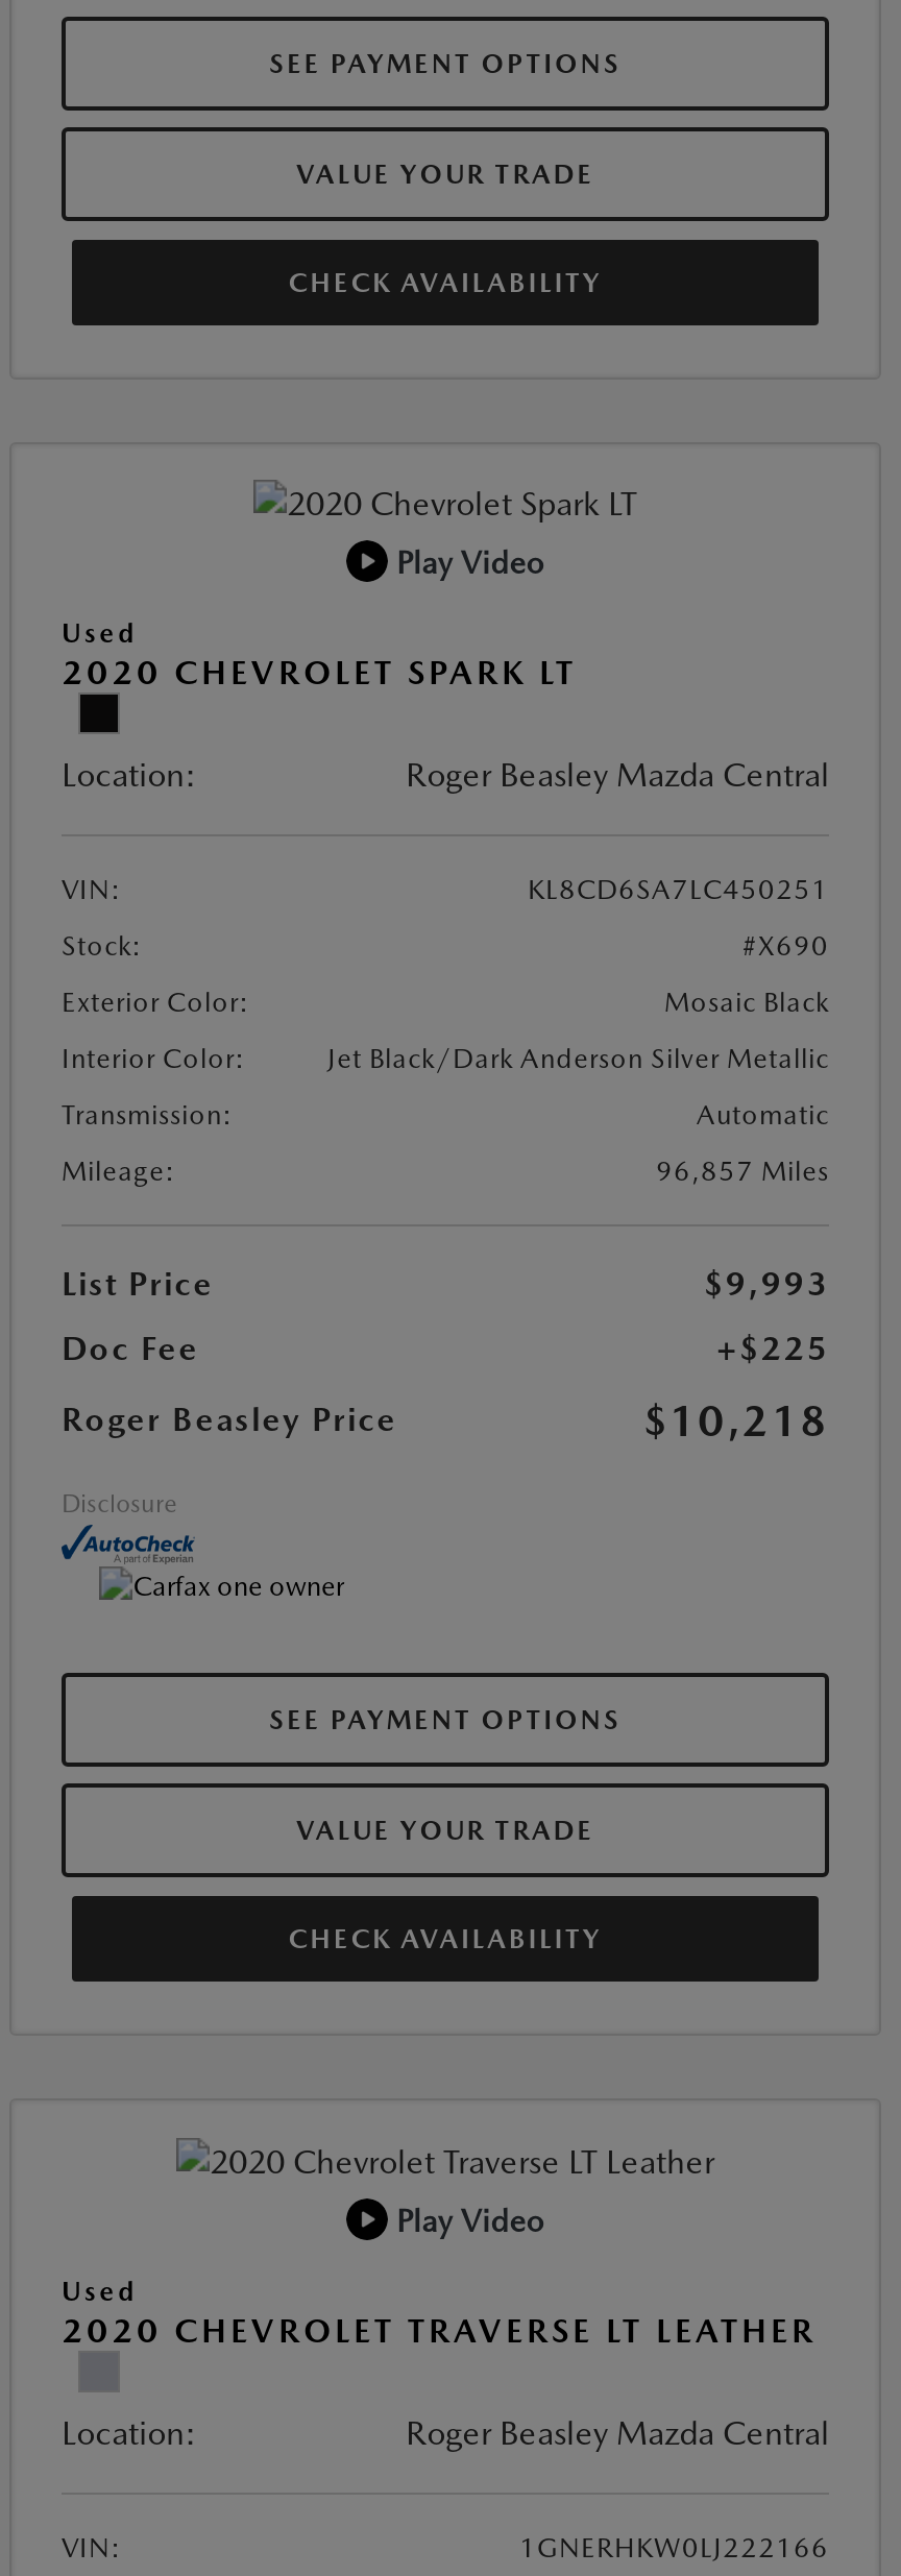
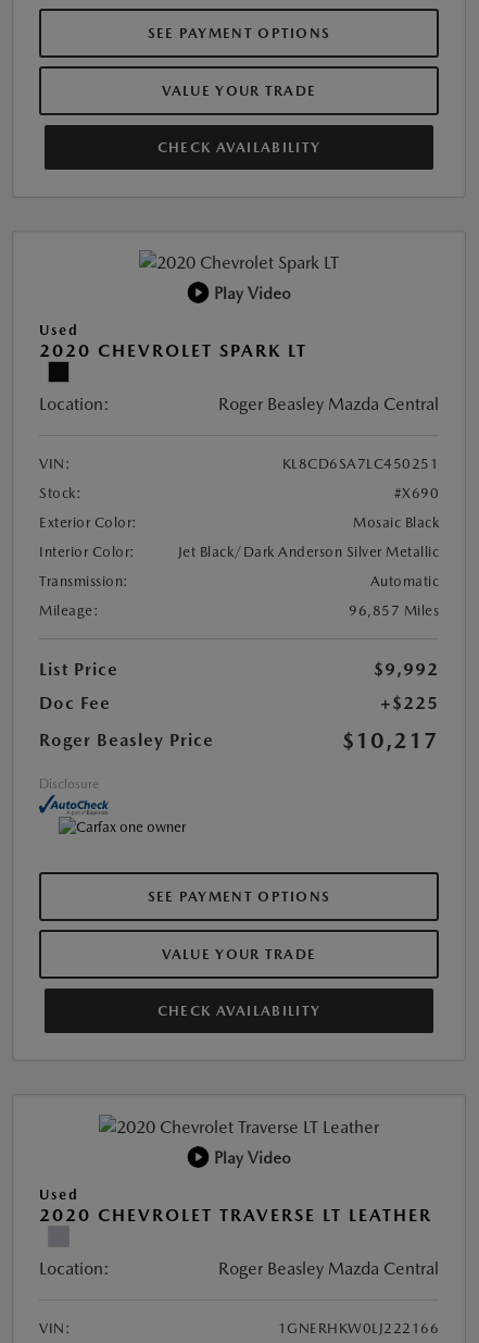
- $9,993
+ $9,992

- $10,218
+ $10,217
